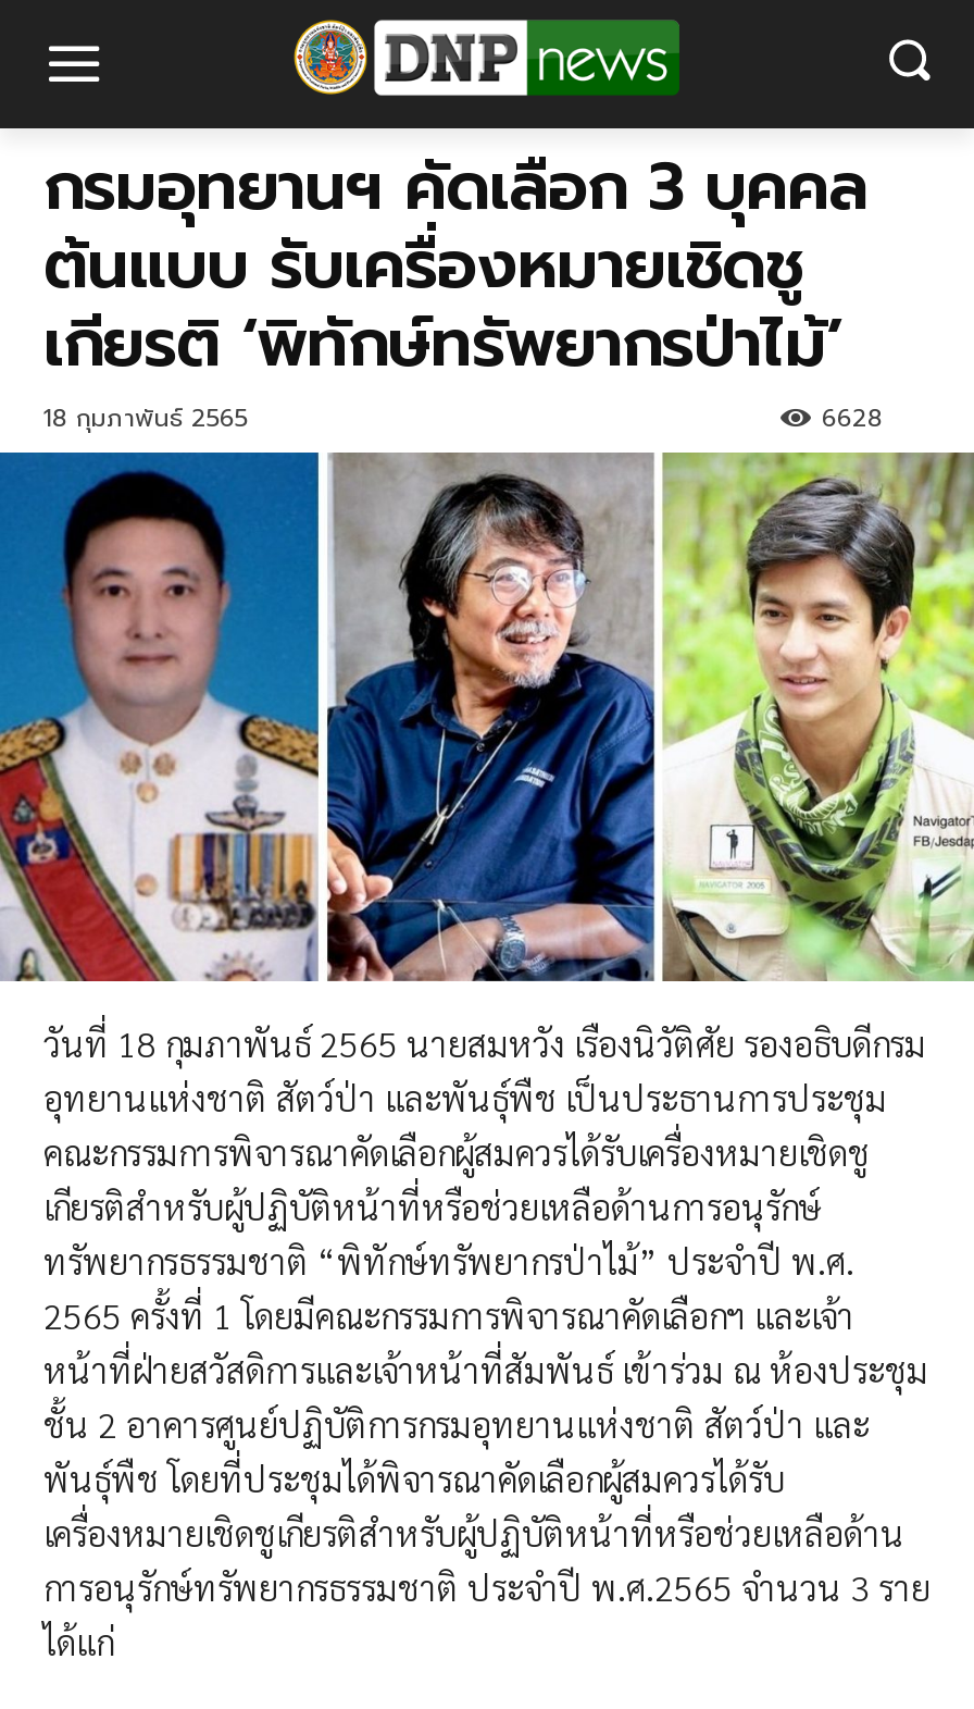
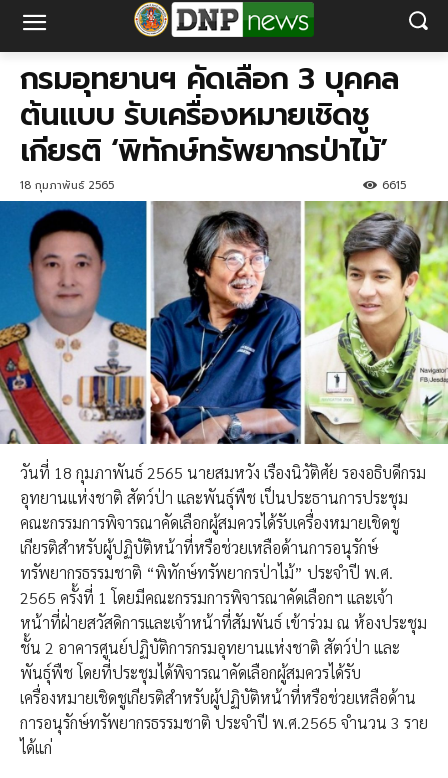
- 6628
+ 6615
